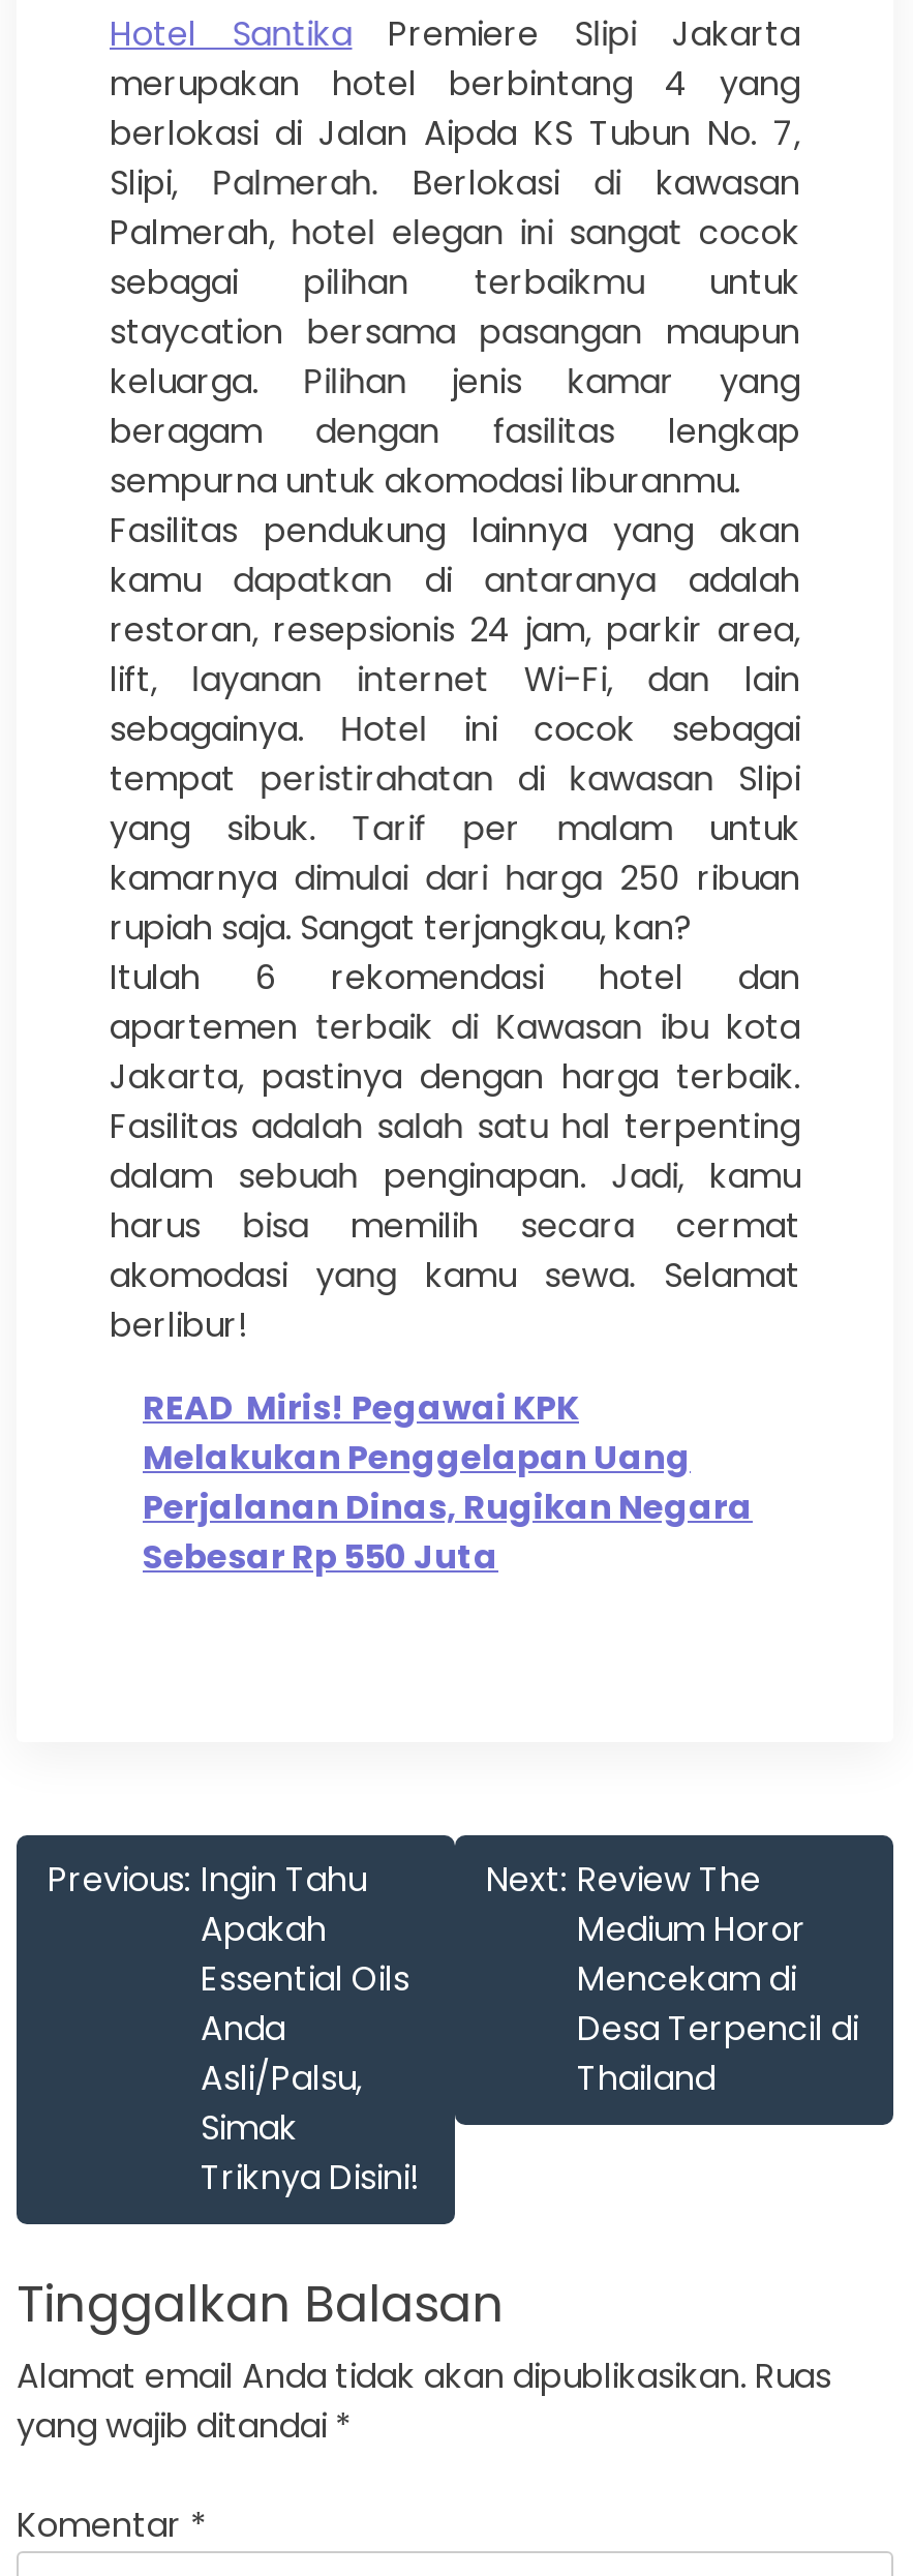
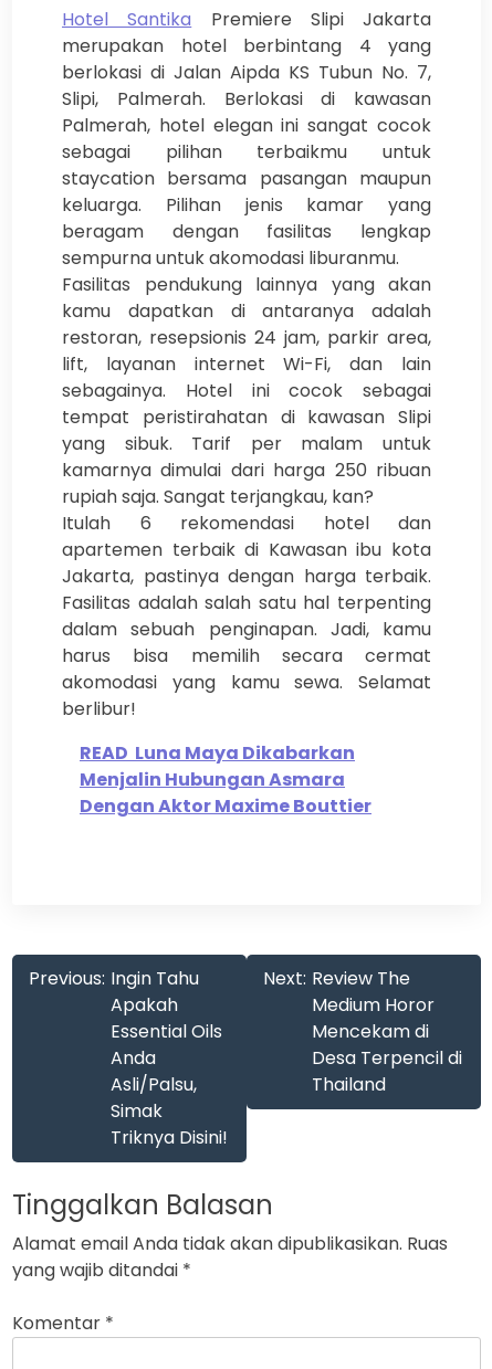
- READ Miris! Pegawai KPK
- Melakukan Penggelapan Uang
- Perjalanan Dinas, Rugikan Negara
- Sebesar Rp 550 Juta
+ READ Luna Maya Dikabarkan
+ Menjalin Hubungan Asmara
+ Dengan Aktor Maxime Bouttier
